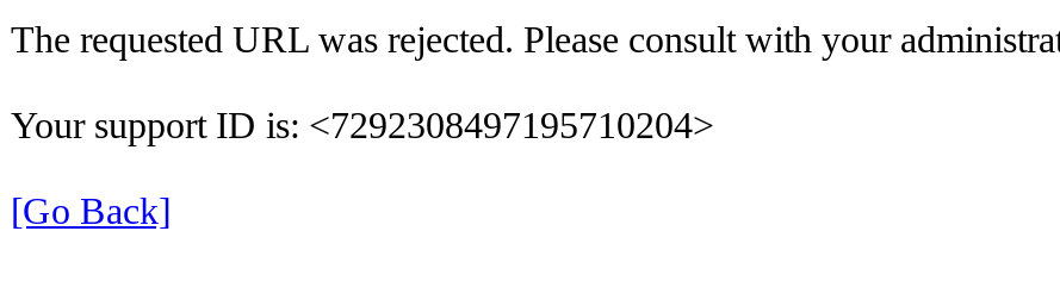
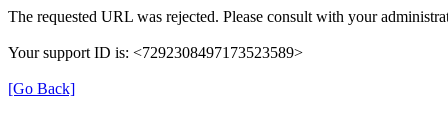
- Your support ID is: <7292308497195710204>
+ Your support ID is: <7292308497173523589>
